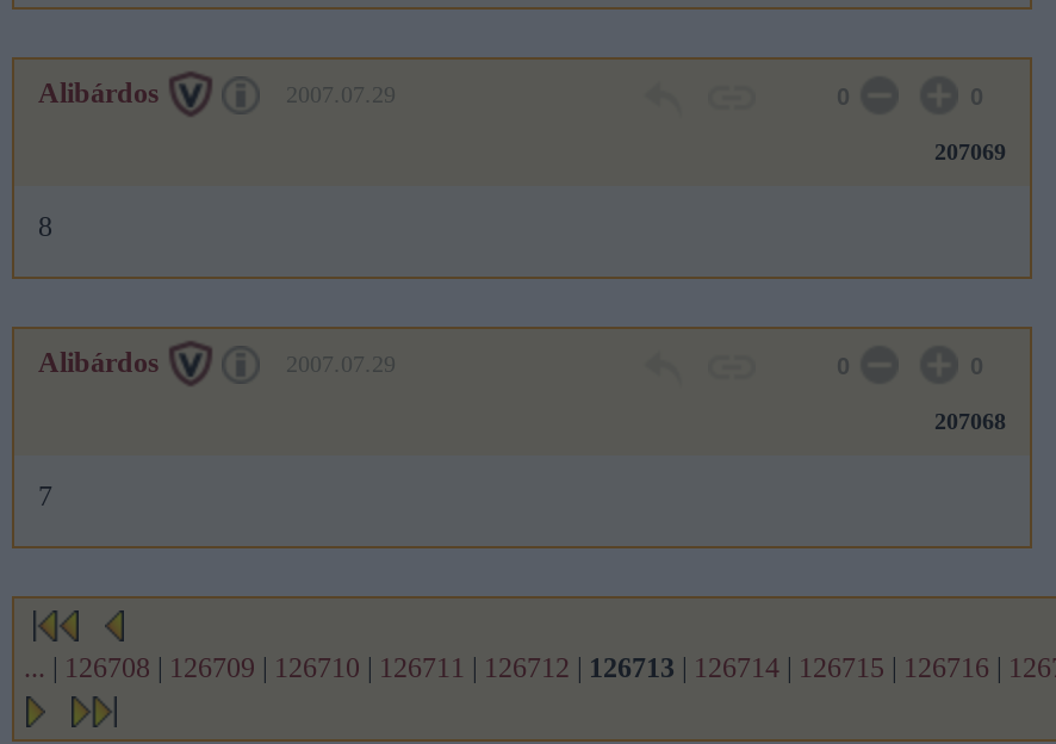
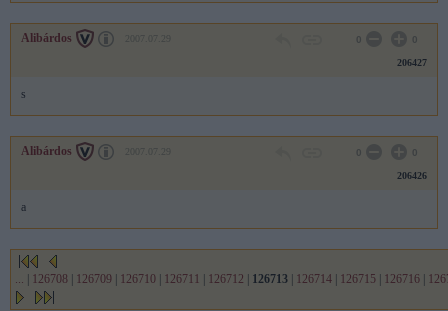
- 207069
+ 206427

- 8
+ s

- 207068
+ 206426

- 7
+ a
